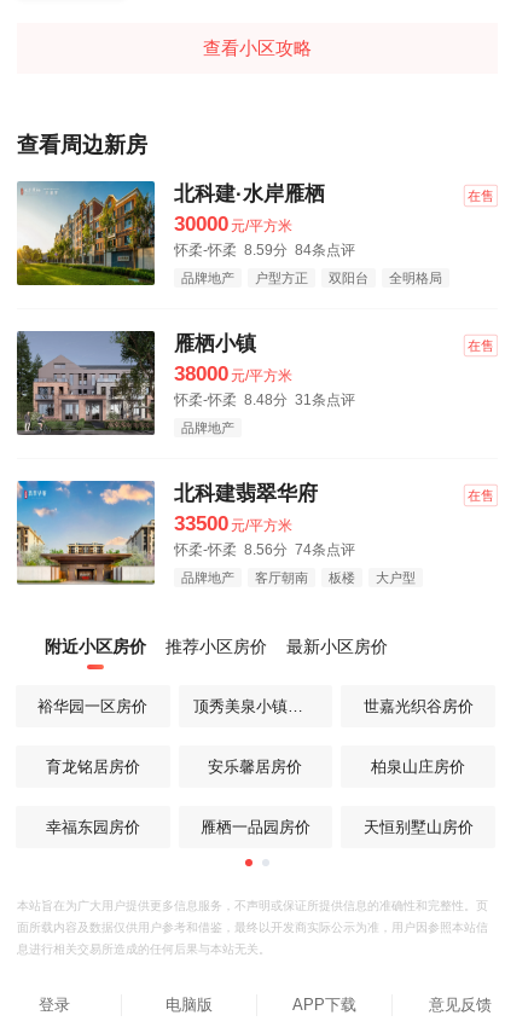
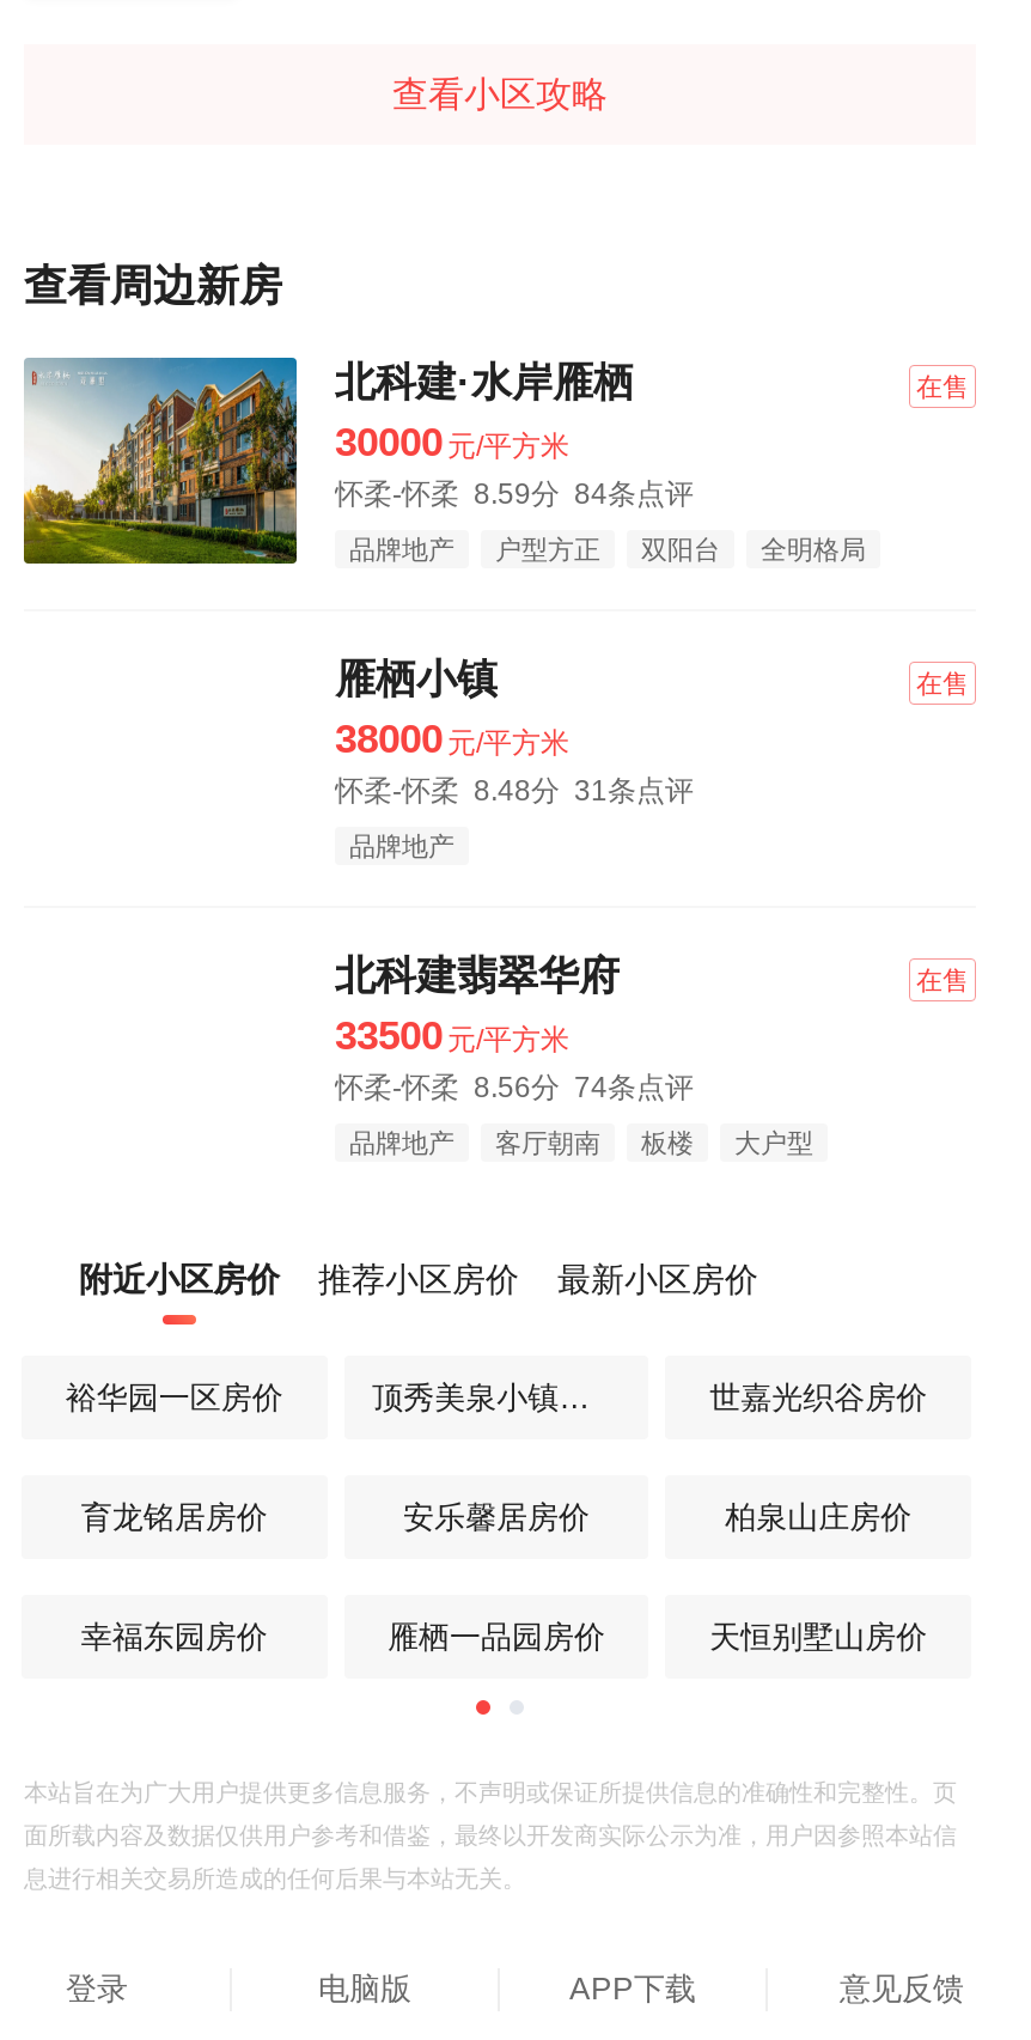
- [image]

- [image]
